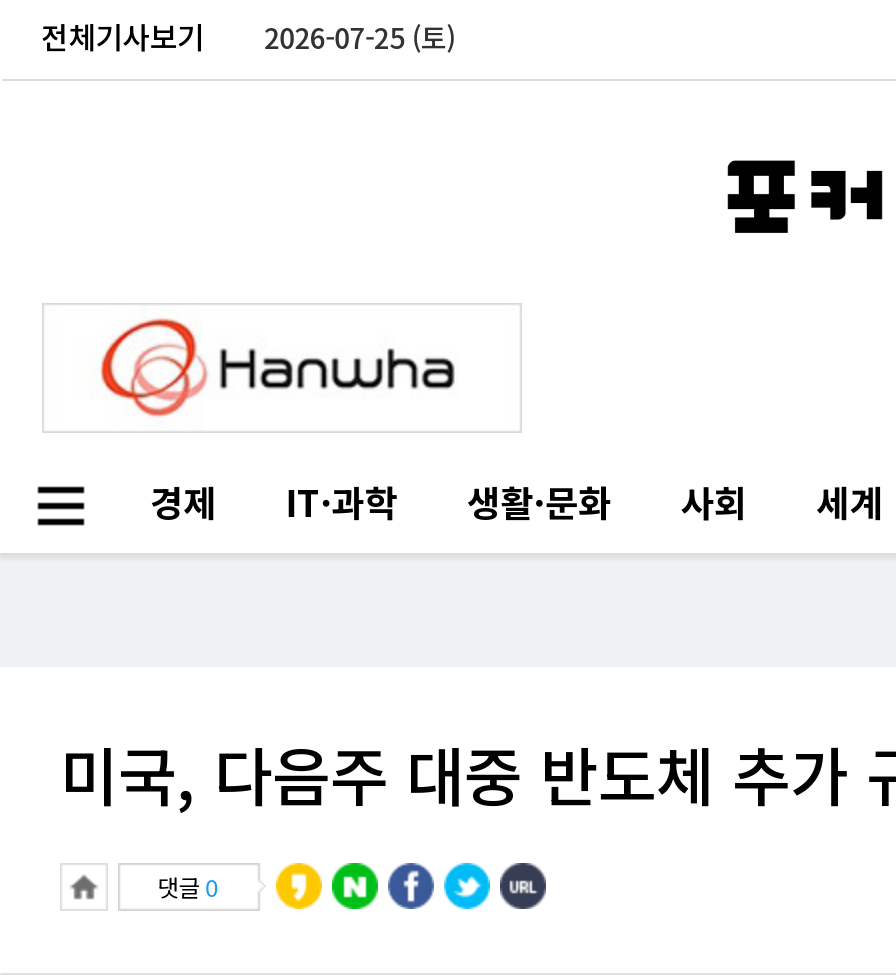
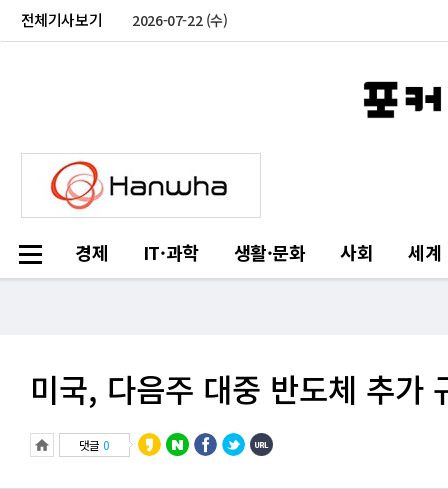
- 전체기사보기 2026-07-25 (토)
+ 전체기사보기 2026-07-22 (수)
